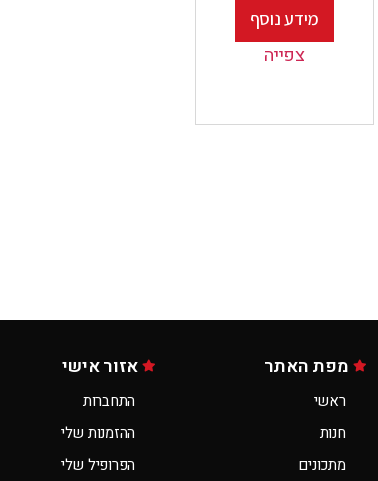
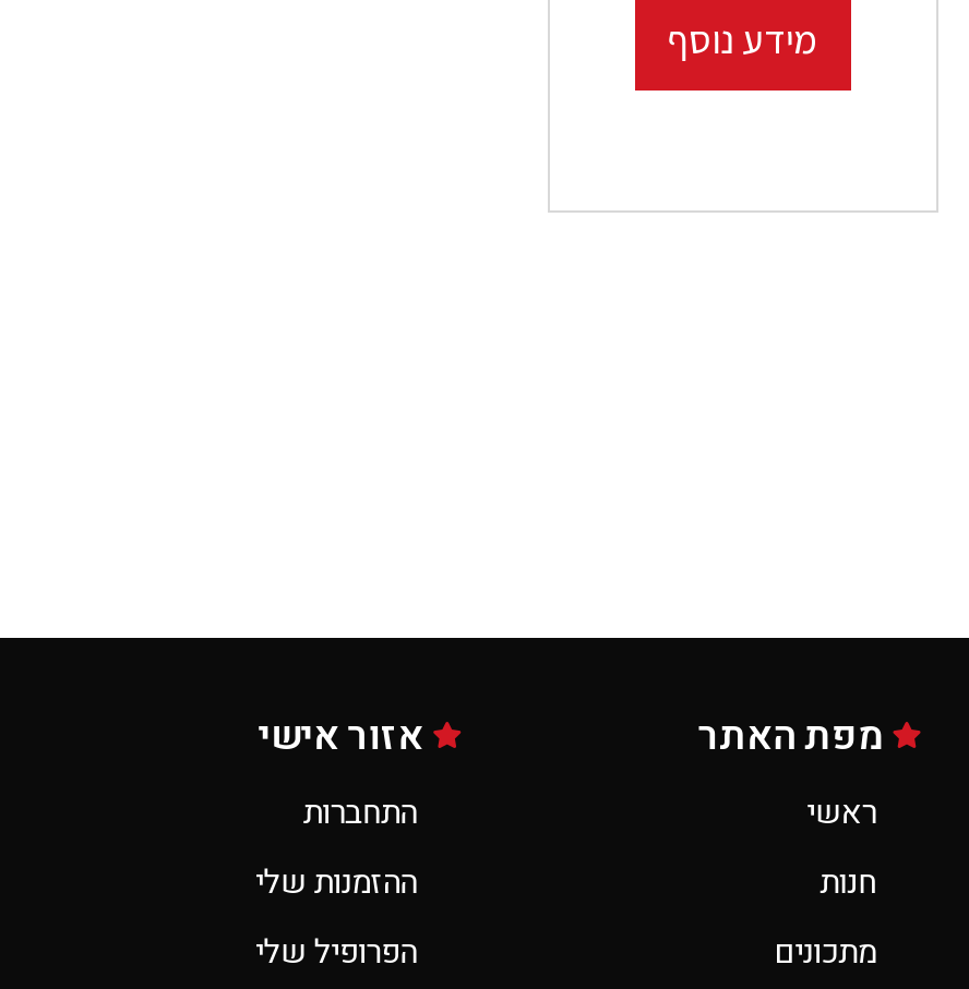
- צפייה
